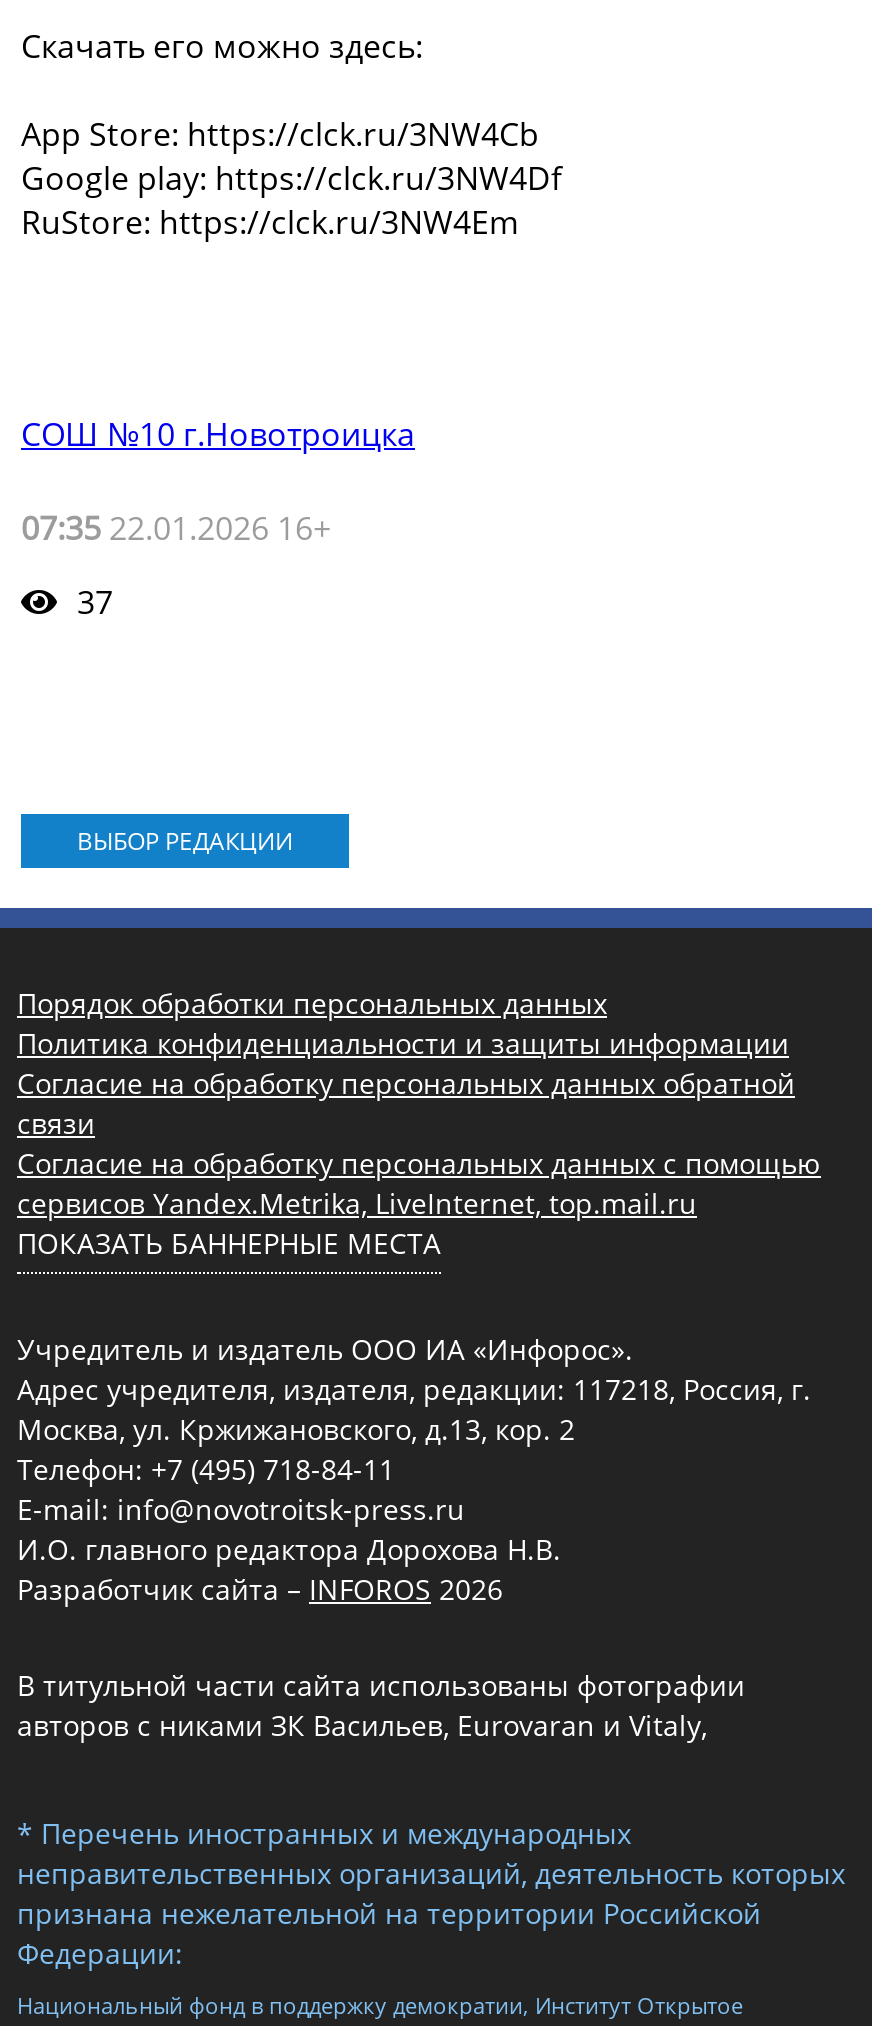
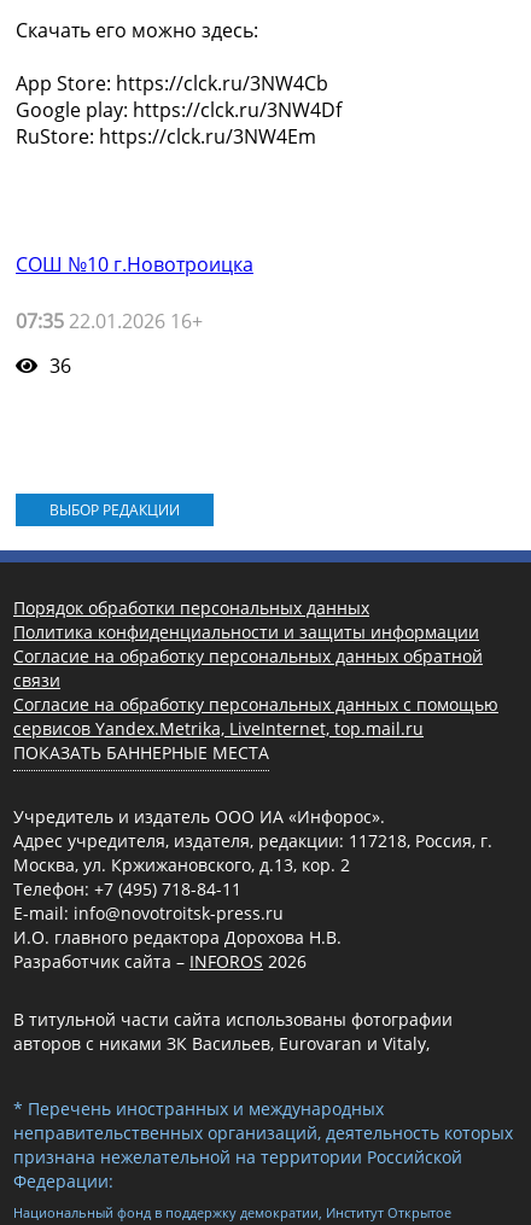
- 37
+ 36
